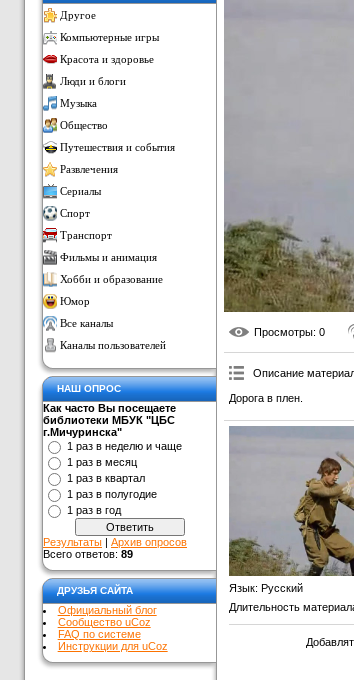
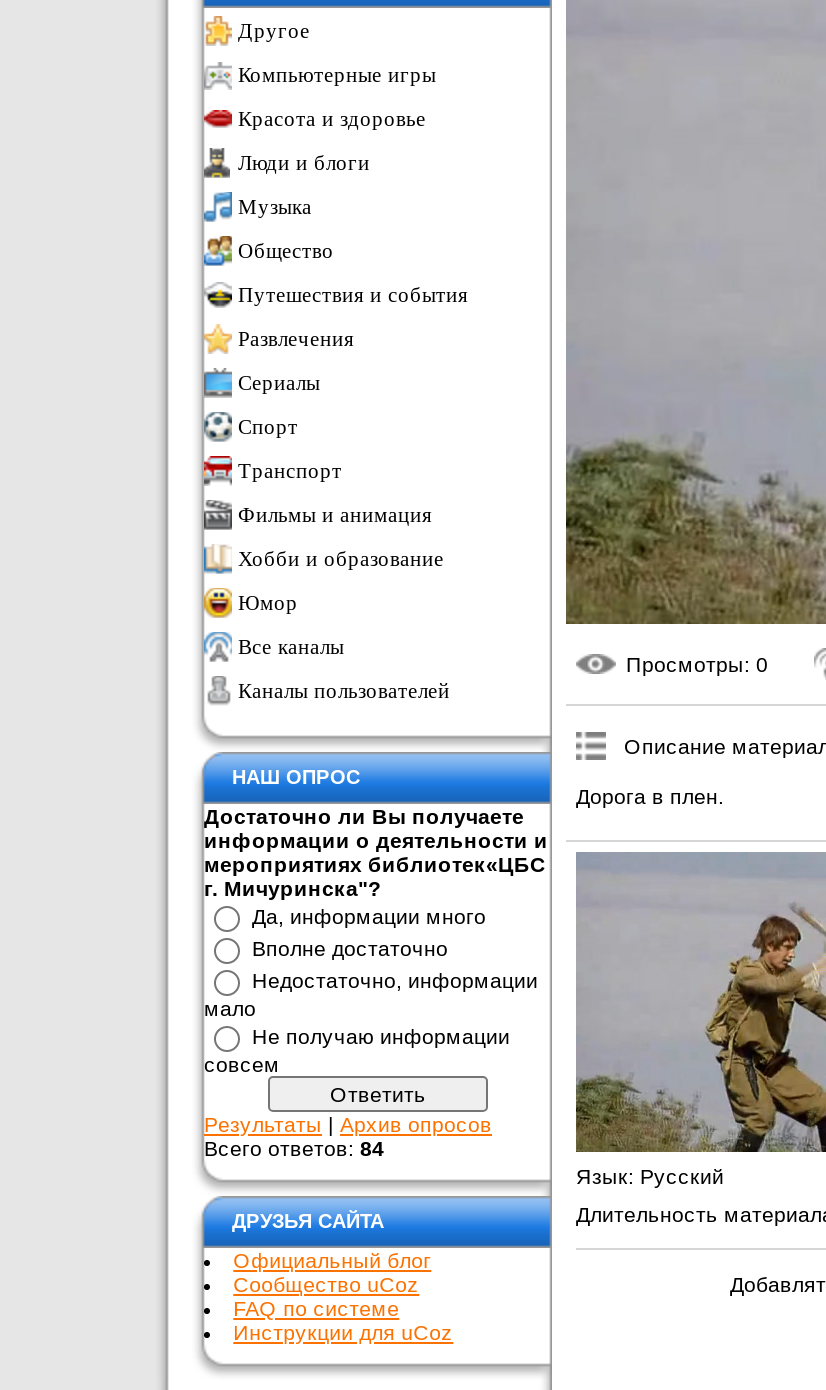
- Как часто Вы посещаете
- библиотеки МБУК "ЦБС
- г.Мичуринска"
- 1 раз в неделю и чаще
- 1 раз в месяц
- 1 раз в квартал
- 1 раз в полугодие
- 1 раз в год
+ Достаточно ли Вы получаете
+ информации о деятельности и
+ мероприятиях библиотек«ЦБС
+ г. Мичуринска"?
+ Да, информации много
+ Вполне достаточно
+ Недостаточно, информации
+ мало
+ Не получаю информации
+ совсем

- Всего ответов:89
+ Всего ответов:84
